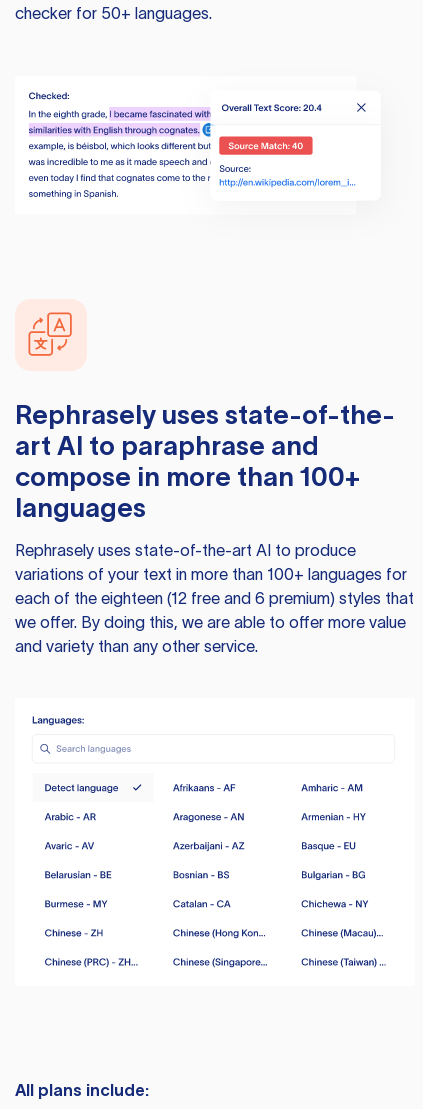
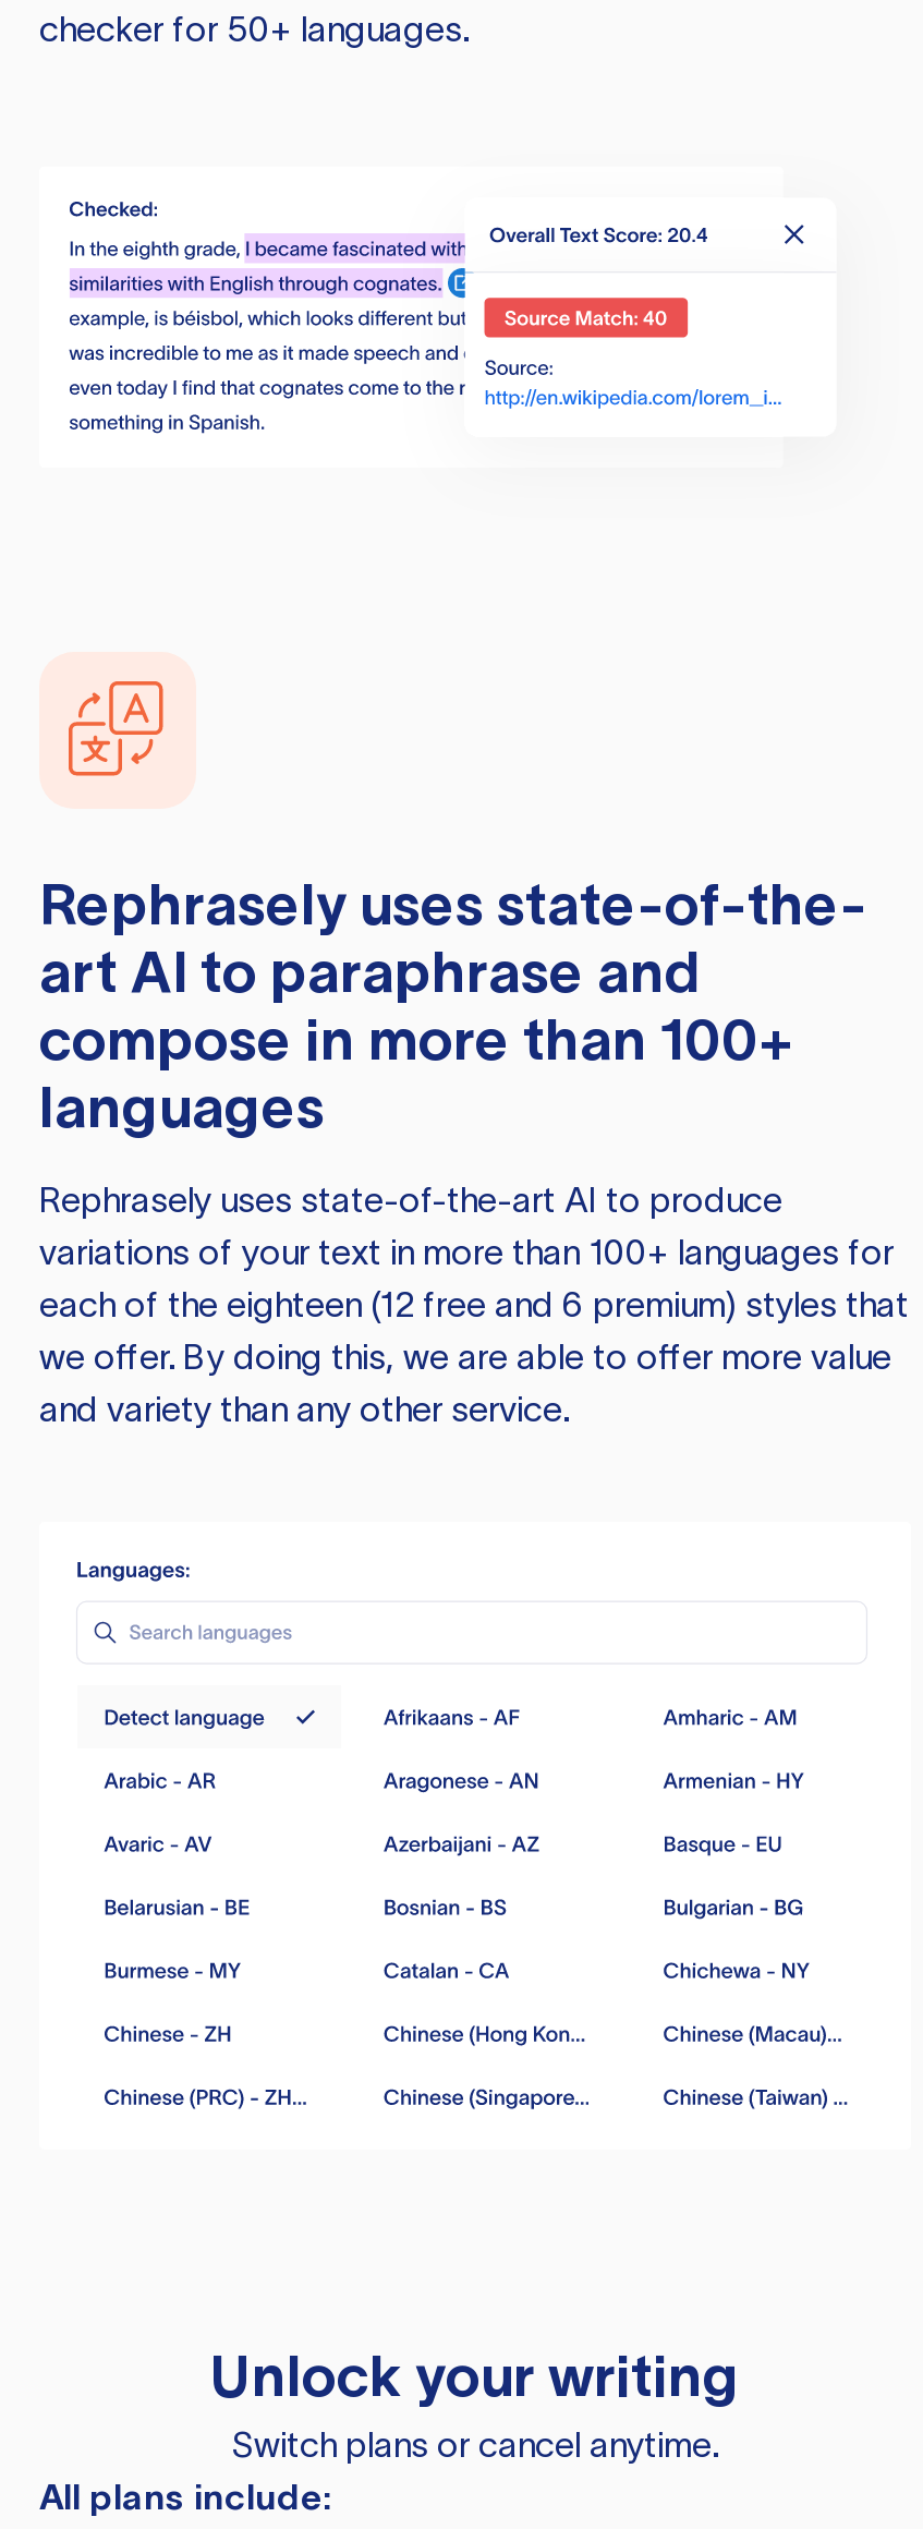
+ Unlock your writing
+ Switch plans or cancel anytime.
